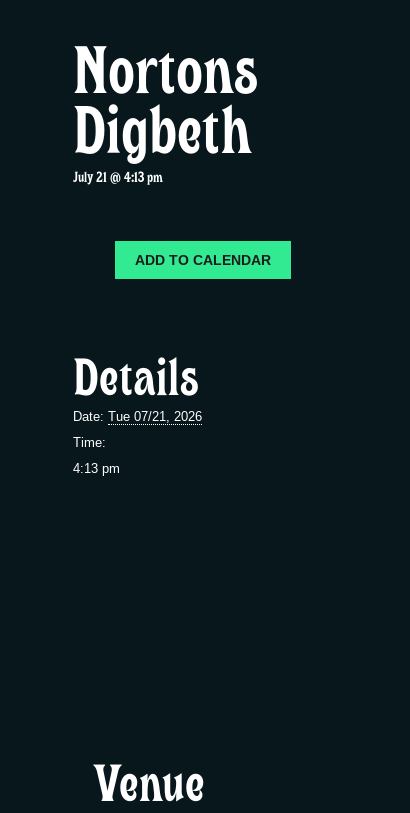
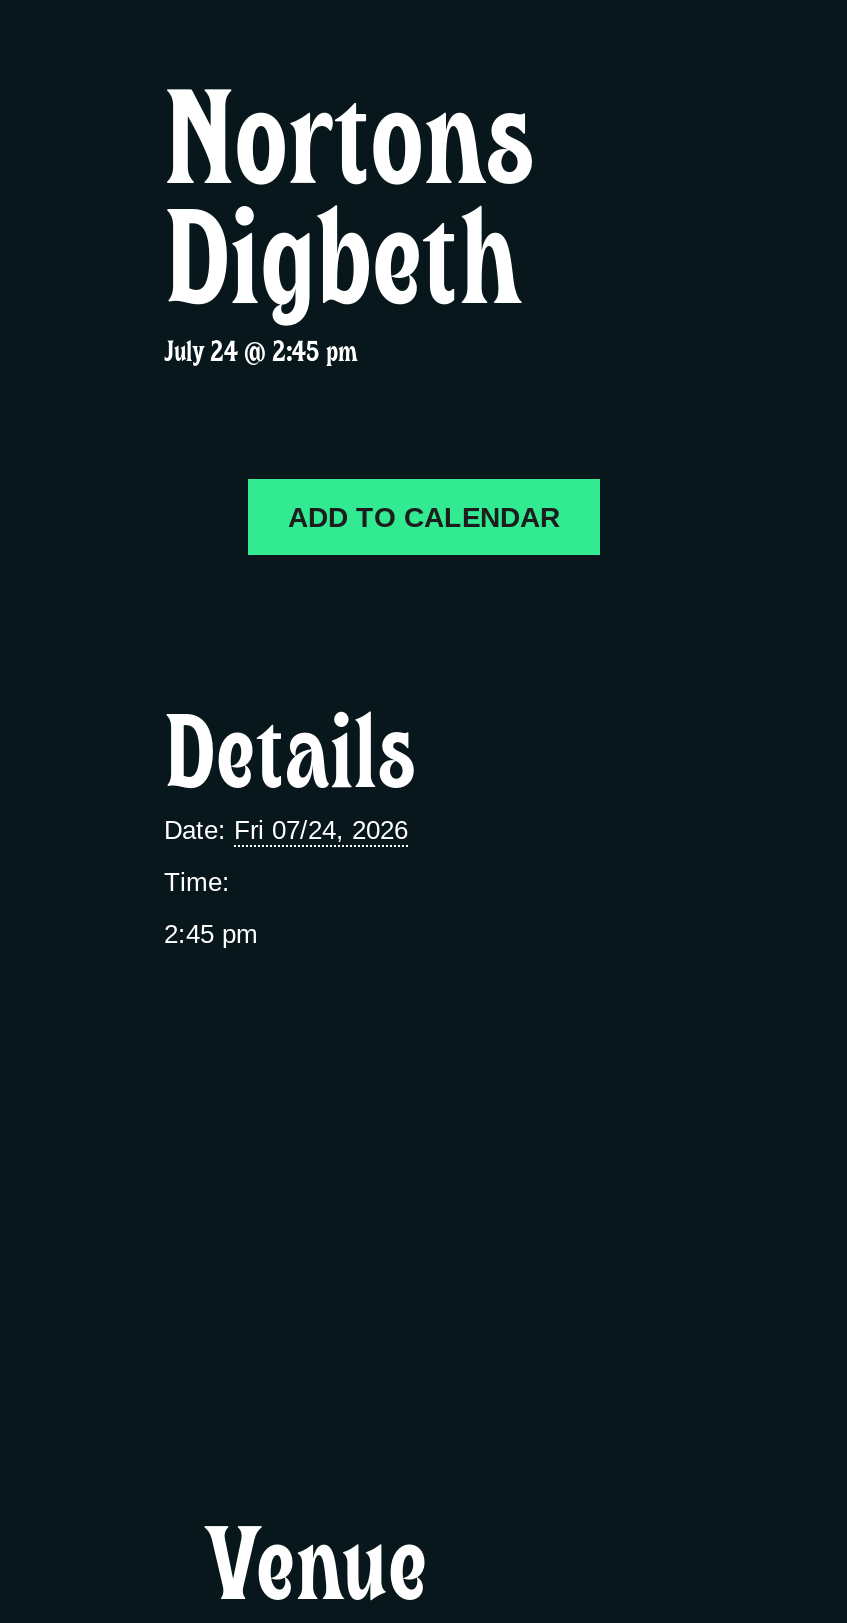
- July 21 @ 4:13 pm
+ July 24 @ 2:45 pm

- Date: Tue 07/21, 2026
+ Date: Fri 07/24, 2026

- 4:13 pm
+ 2:45 pm
